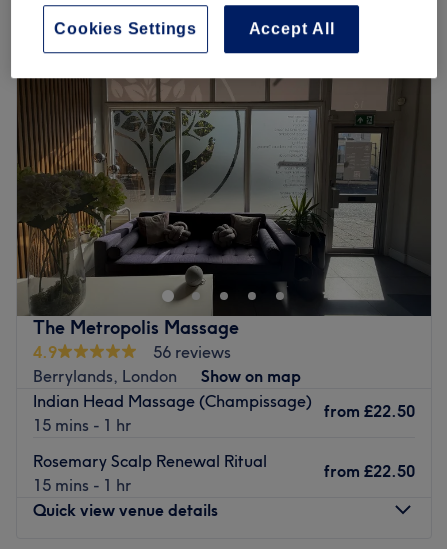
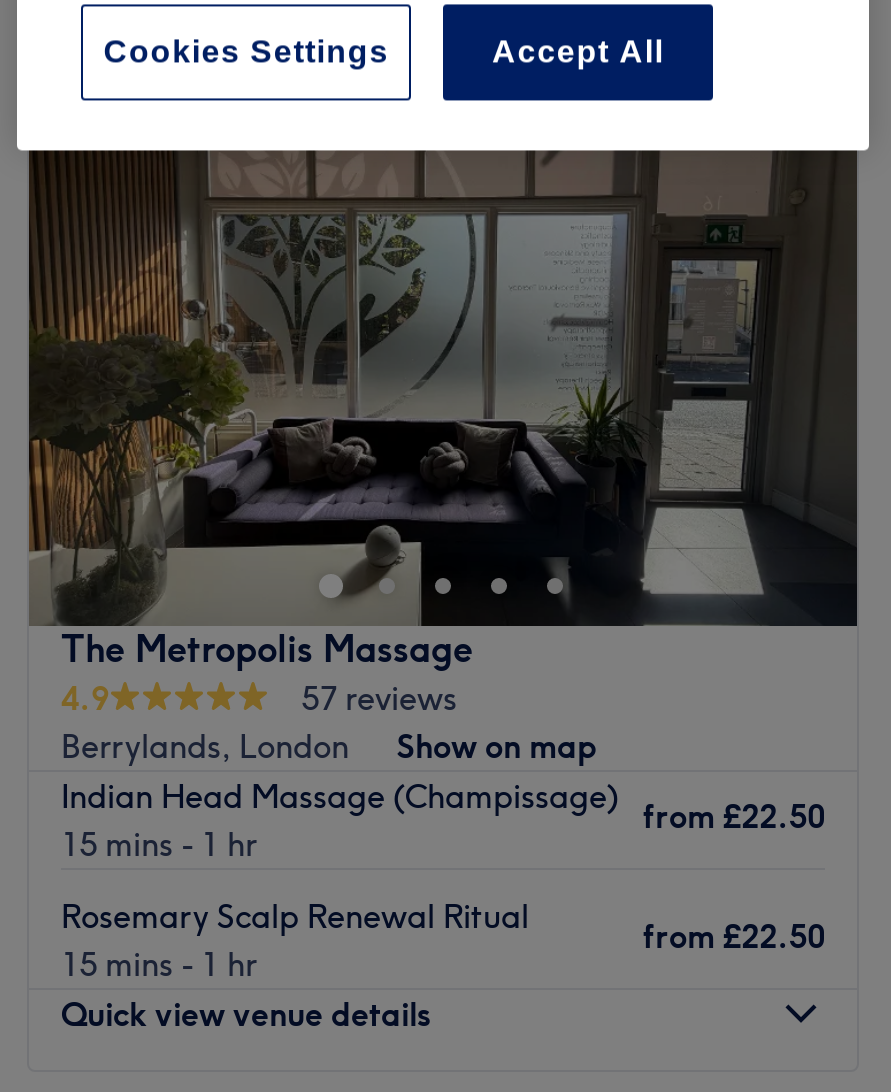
- 56 reviews
+ 57 reviews
